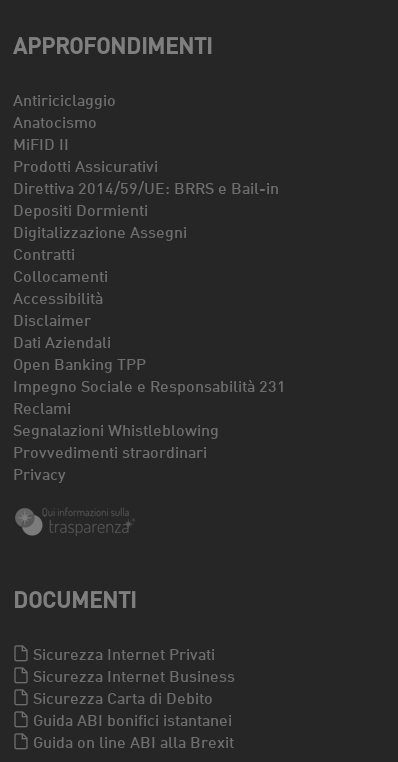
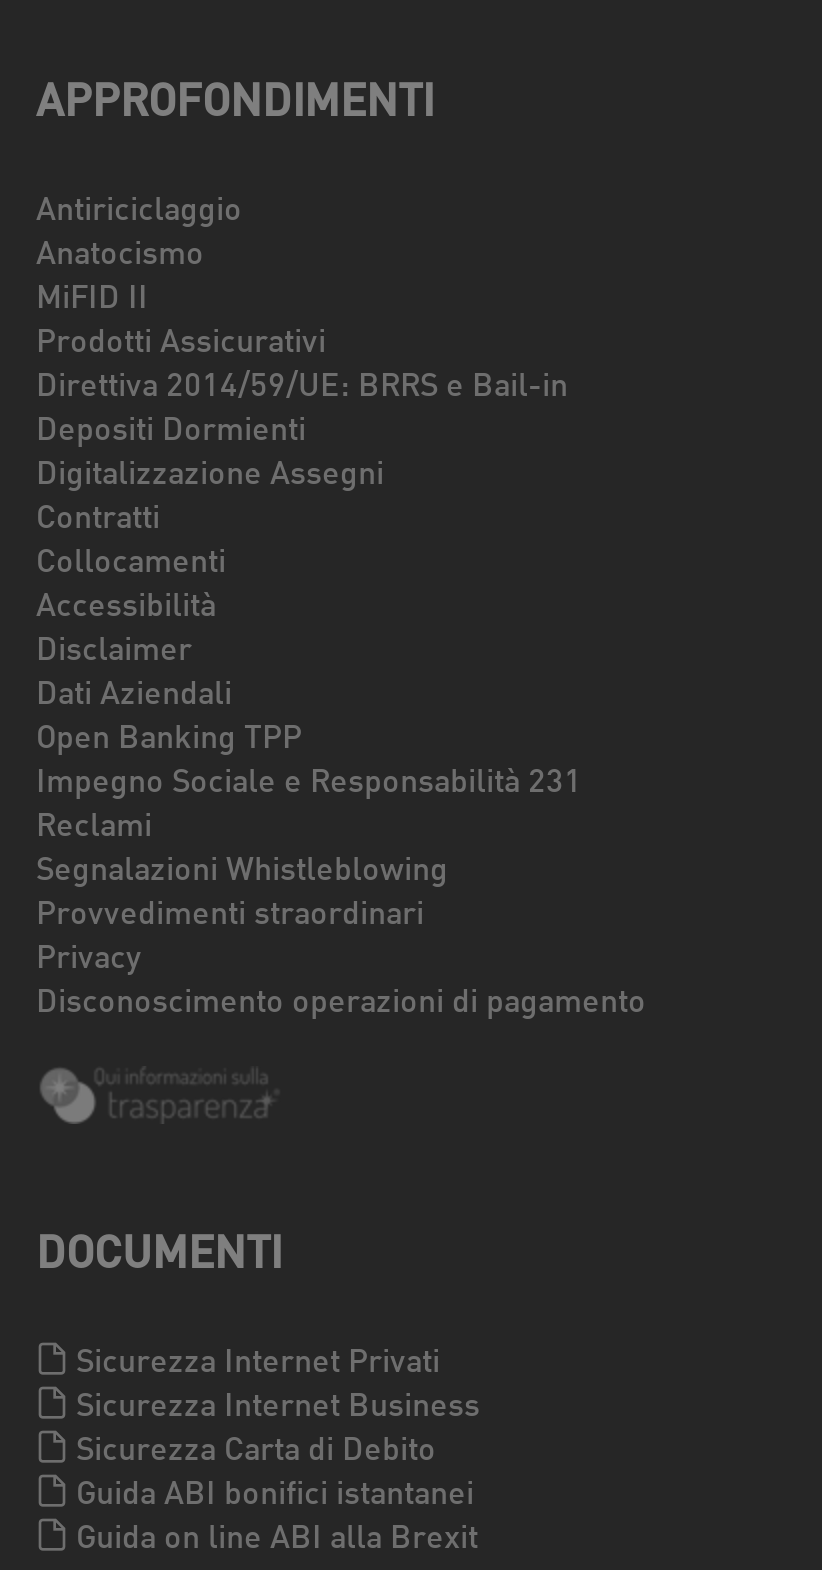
+ Disconoscimento operazioni di pagamento
